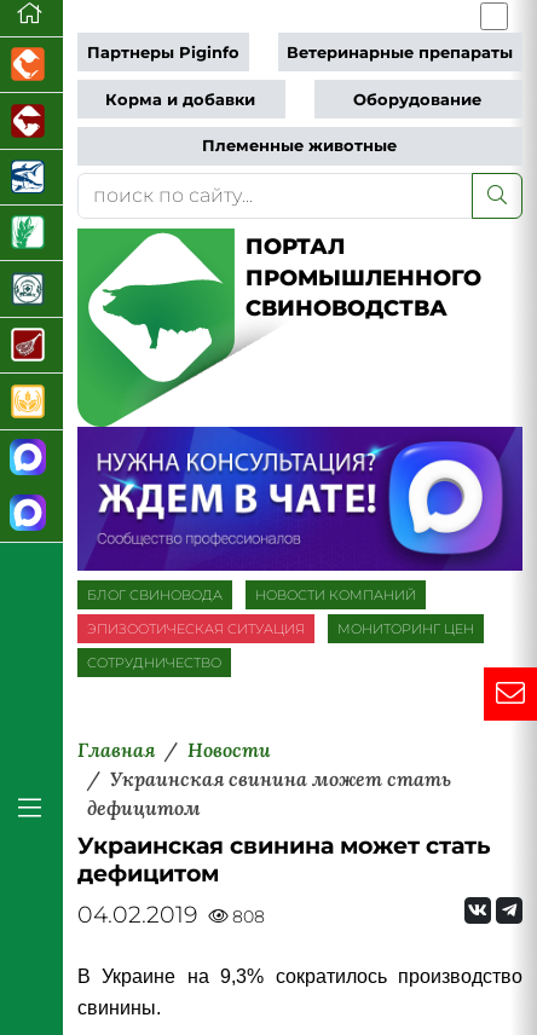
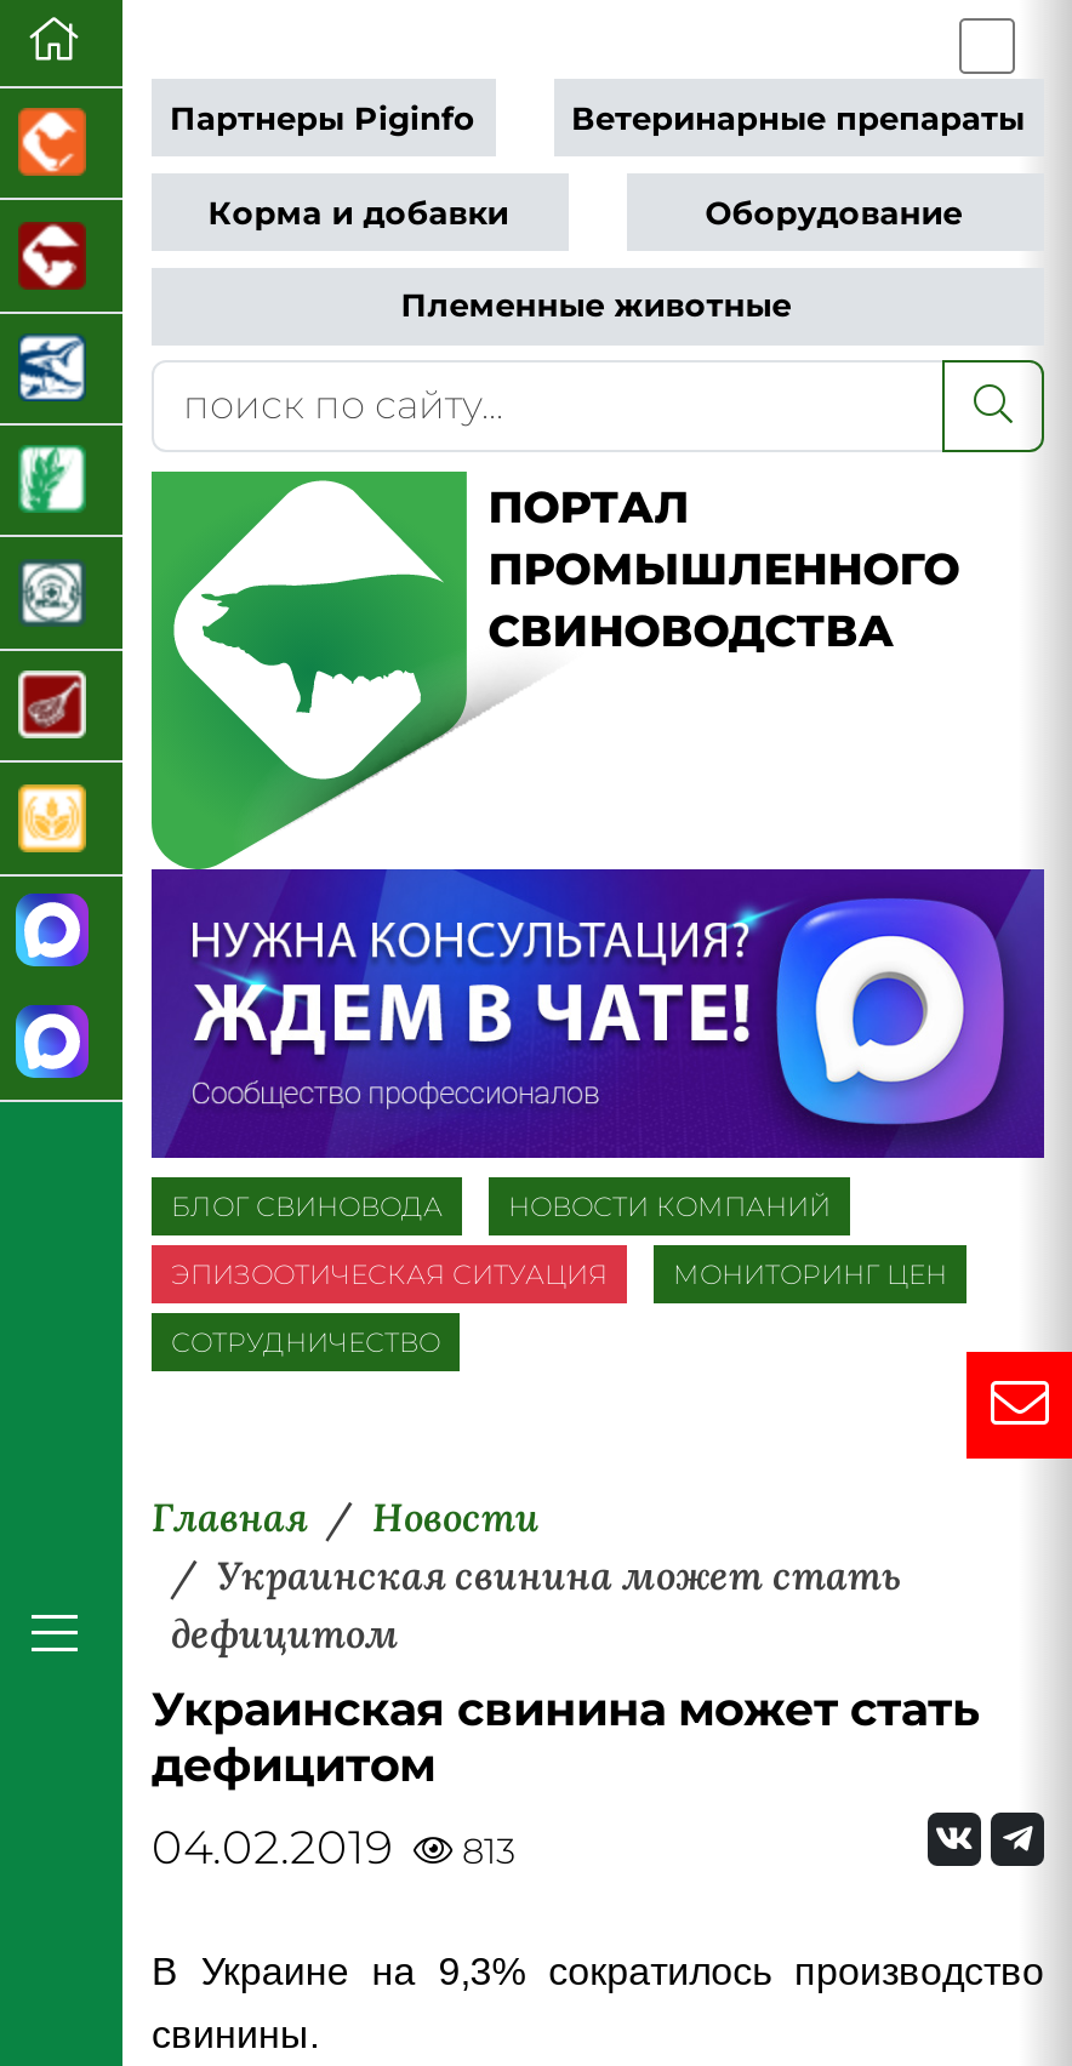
- 04.02.2019 808
+ 04.02.2019 813
